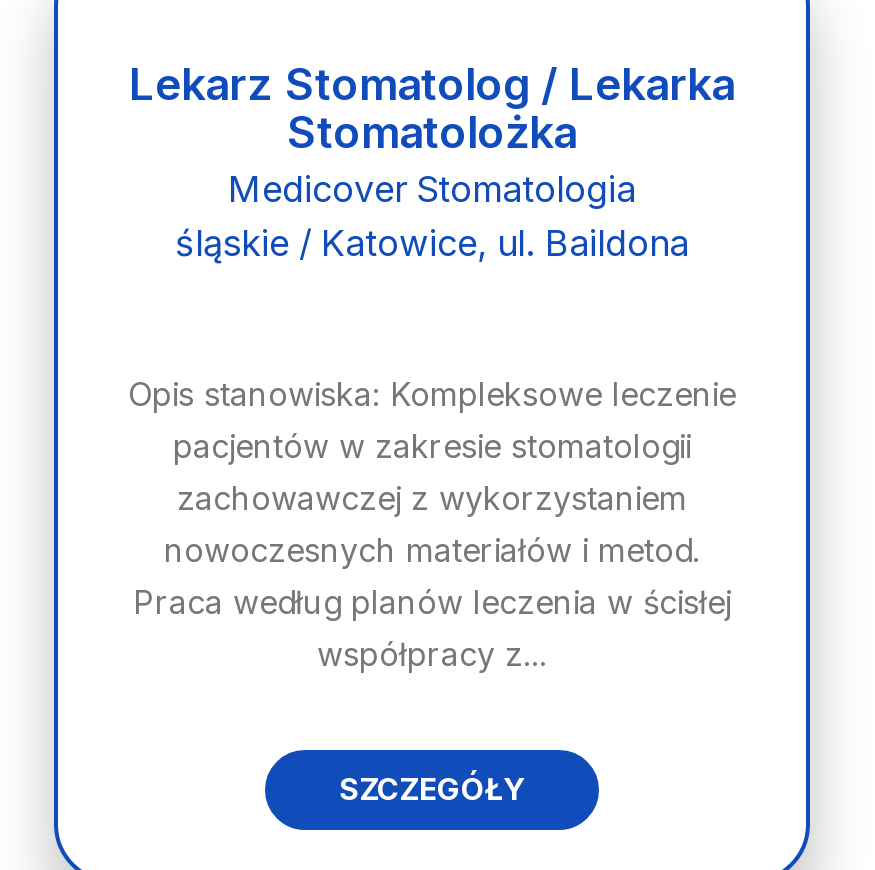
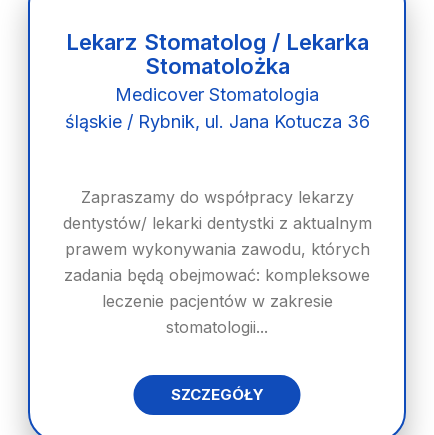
- śląskie / Katowice, ul. Baildona
+ śląskie / Rybnik, ul. Jana Kotucza 36

- Opis stanowiska: Kompleksowe leczenie
- pacjentów w zakresie stomatologii
- zachowawczej z wykorzystaniem
- nowoczesnych materiałów i metod.
- Praca według planów leczenia w ścisłej
- współpracy z...
+ Zapraszamy do współpracy lekarzy
+ dentystów/ lekarki dentystki z aktualnym
+ prawem wykonywania zawodu, których
+ zadania będą obejmować: kompleksowe
+ leczenie pacjentów w zakresie
+ stomatologii...
